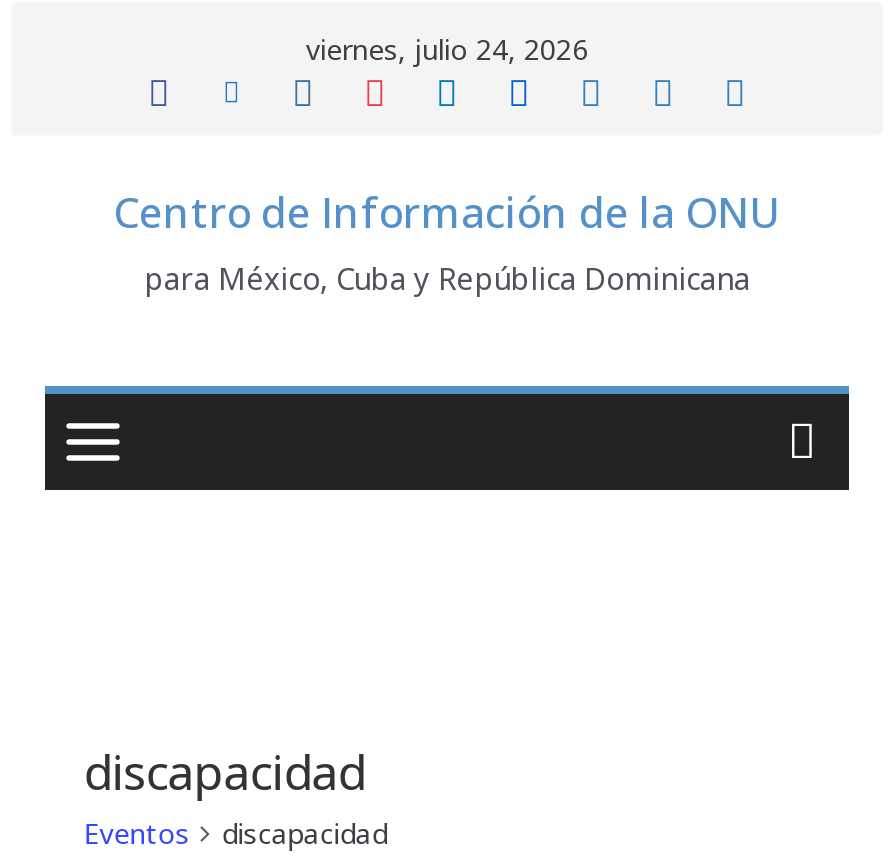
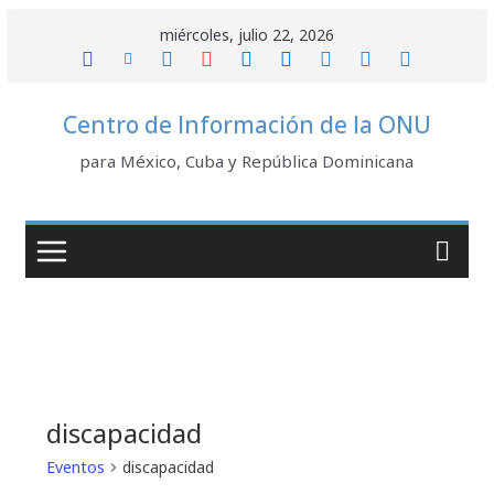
- viernes, julio 24, 2026
+ miércoles, julio 22, 2026
